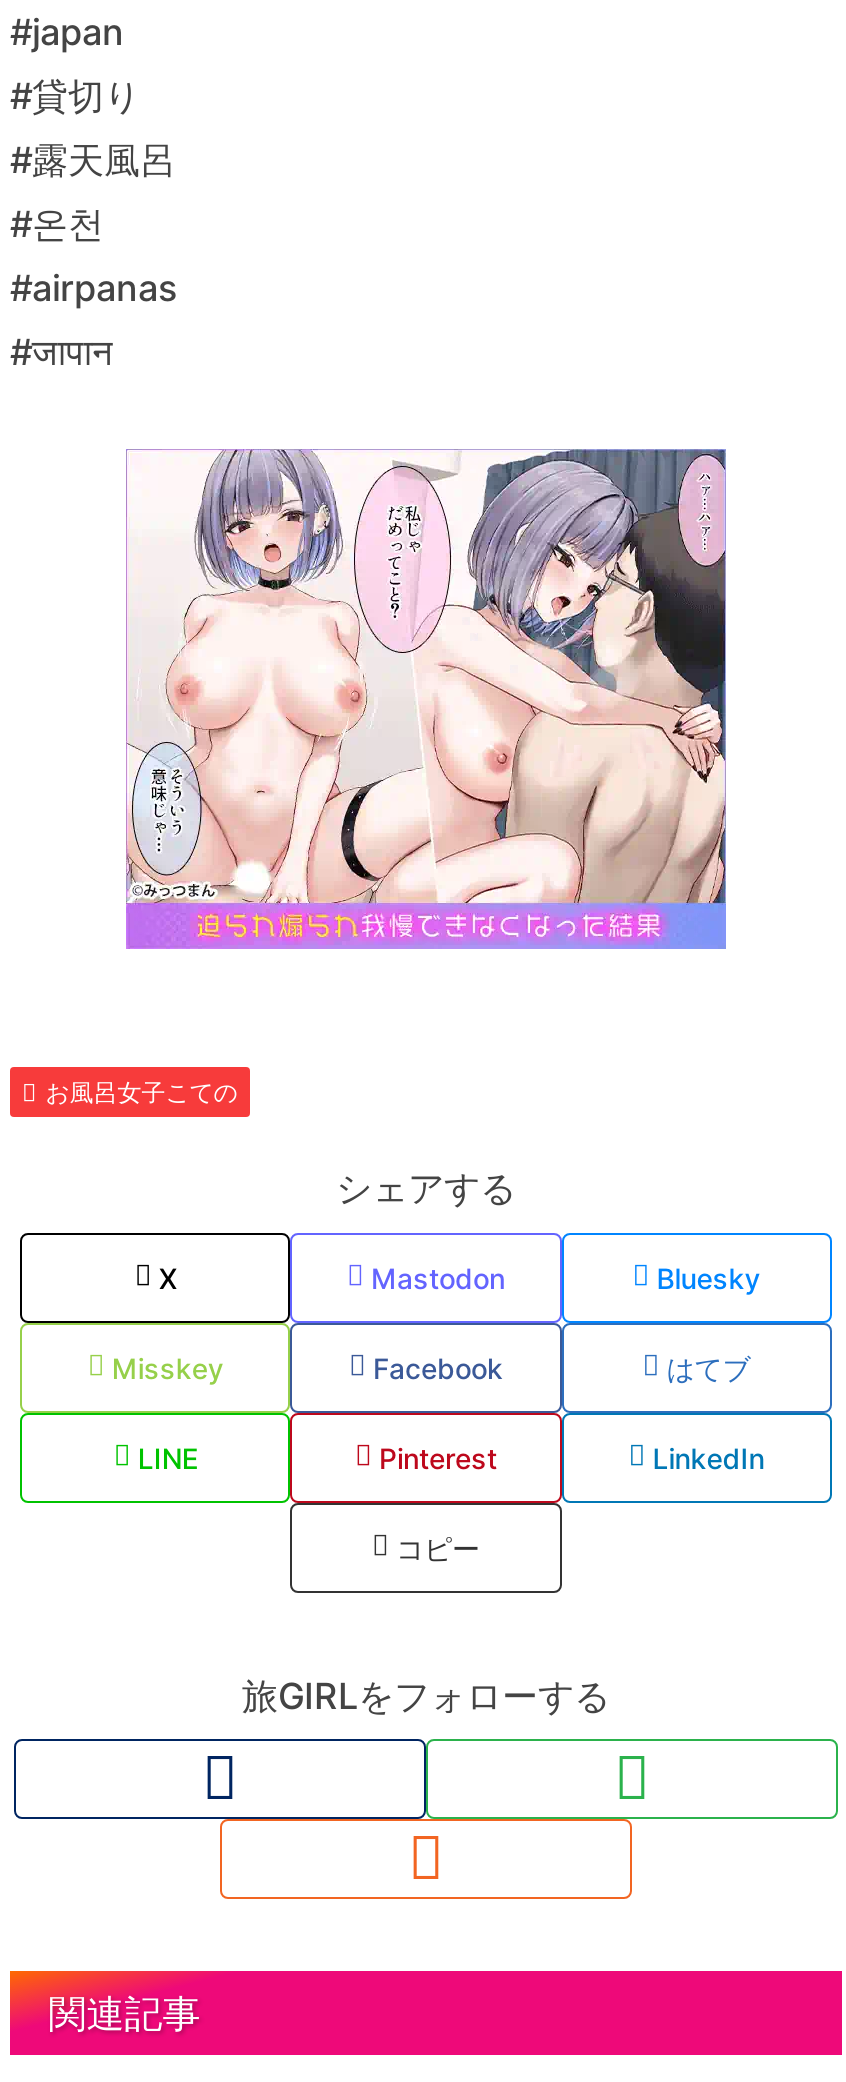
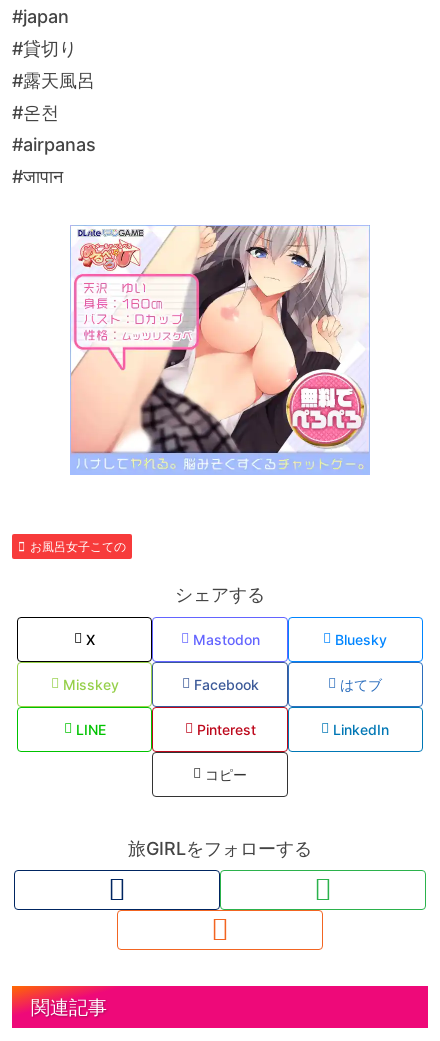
- [image]
+ [image]
